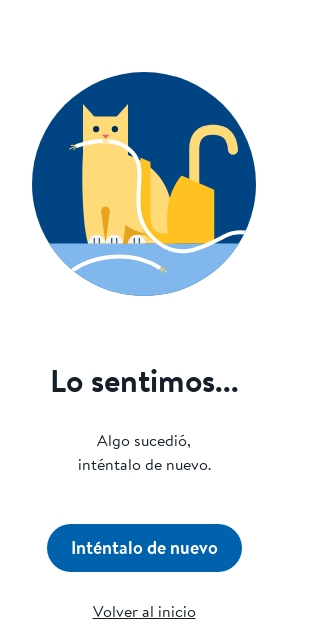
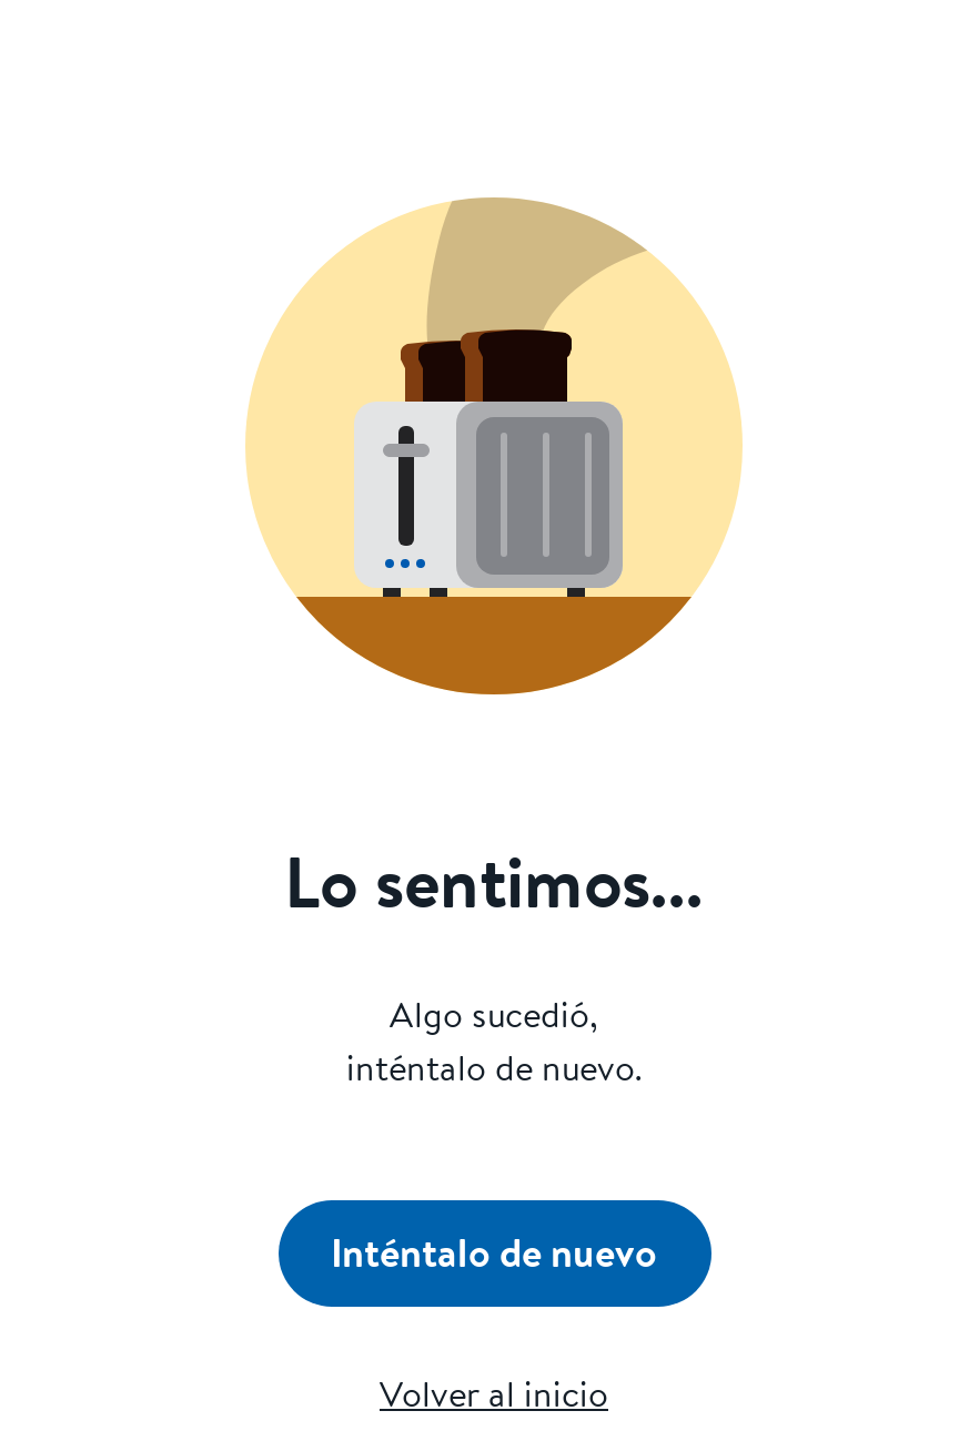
- [image]
+ [image]
